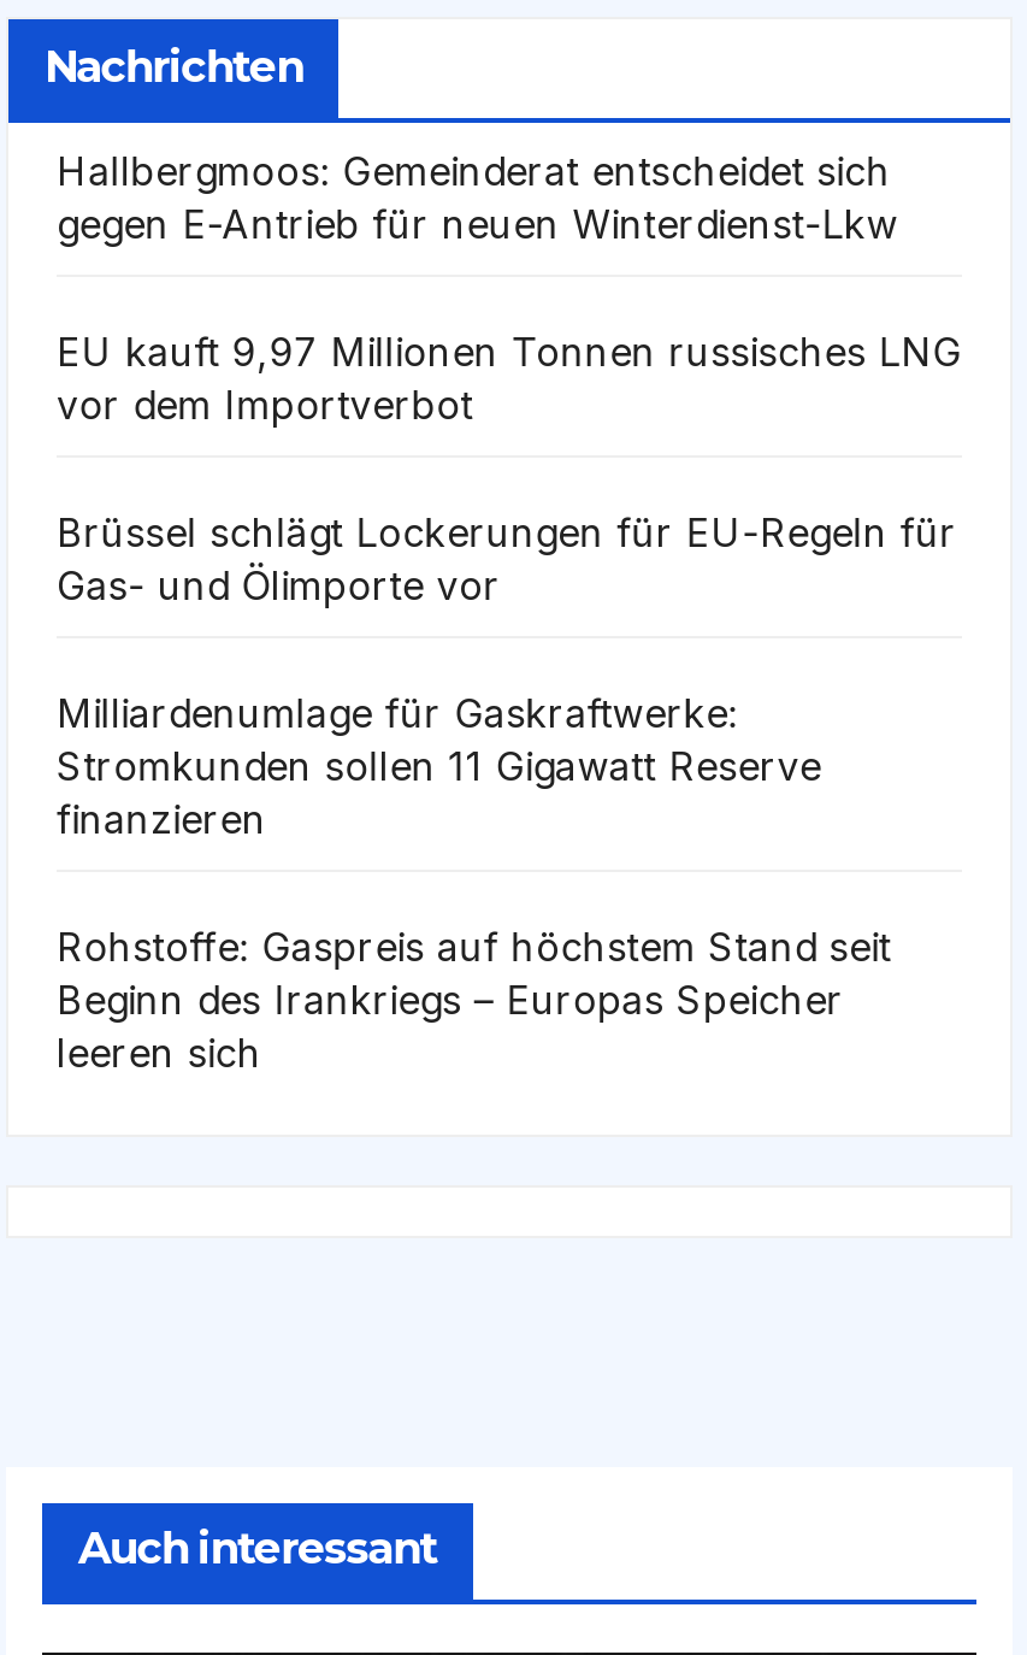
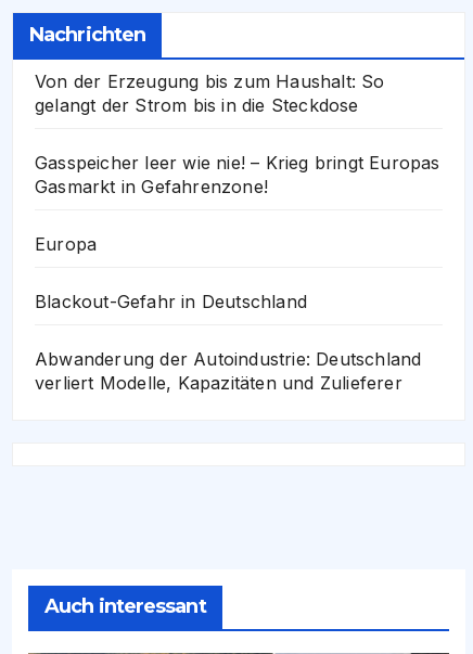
- Hallbergmoos: Gemeinderat entscheidet sich
- gegen E-Antrieb für neuen Winterdienst-Lkw
+ Von der Erzeugung bis zum Haushalt: So
+ gelangt der Strom bis in die Steckdose

- EU kauft 9,97 Millionen Tonnen russisches LNG
- vor dem Importverbot
+ Gasspeicher leer wie nie! – Krieg bringt Europas
+ Gasmarkt in Gefahrenzone!

- Brüssel schlägt Lockerungen für EU-Regeln für
- Gas- und Ölimporte vor
+ Europa

- Milliardenumlage für Gaskraftwerke:
- Stromkunden sollen 11 Gigawatt Reserve
- finanzieren
+ Blackout-Gefahr in Deutschland

- Rohstoffe: Gaspreis auf höchstem Stand seit
- Beginn des Irankriegs – Europas Speicher
- leeren sich
+ Abwanderung der Autoindustrie: Deutschland
+ verliert Modelle, Kapazitäten und Zulieferer
